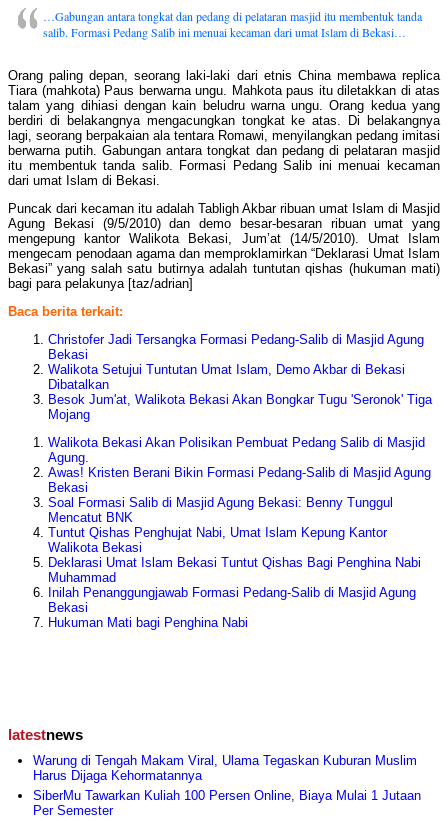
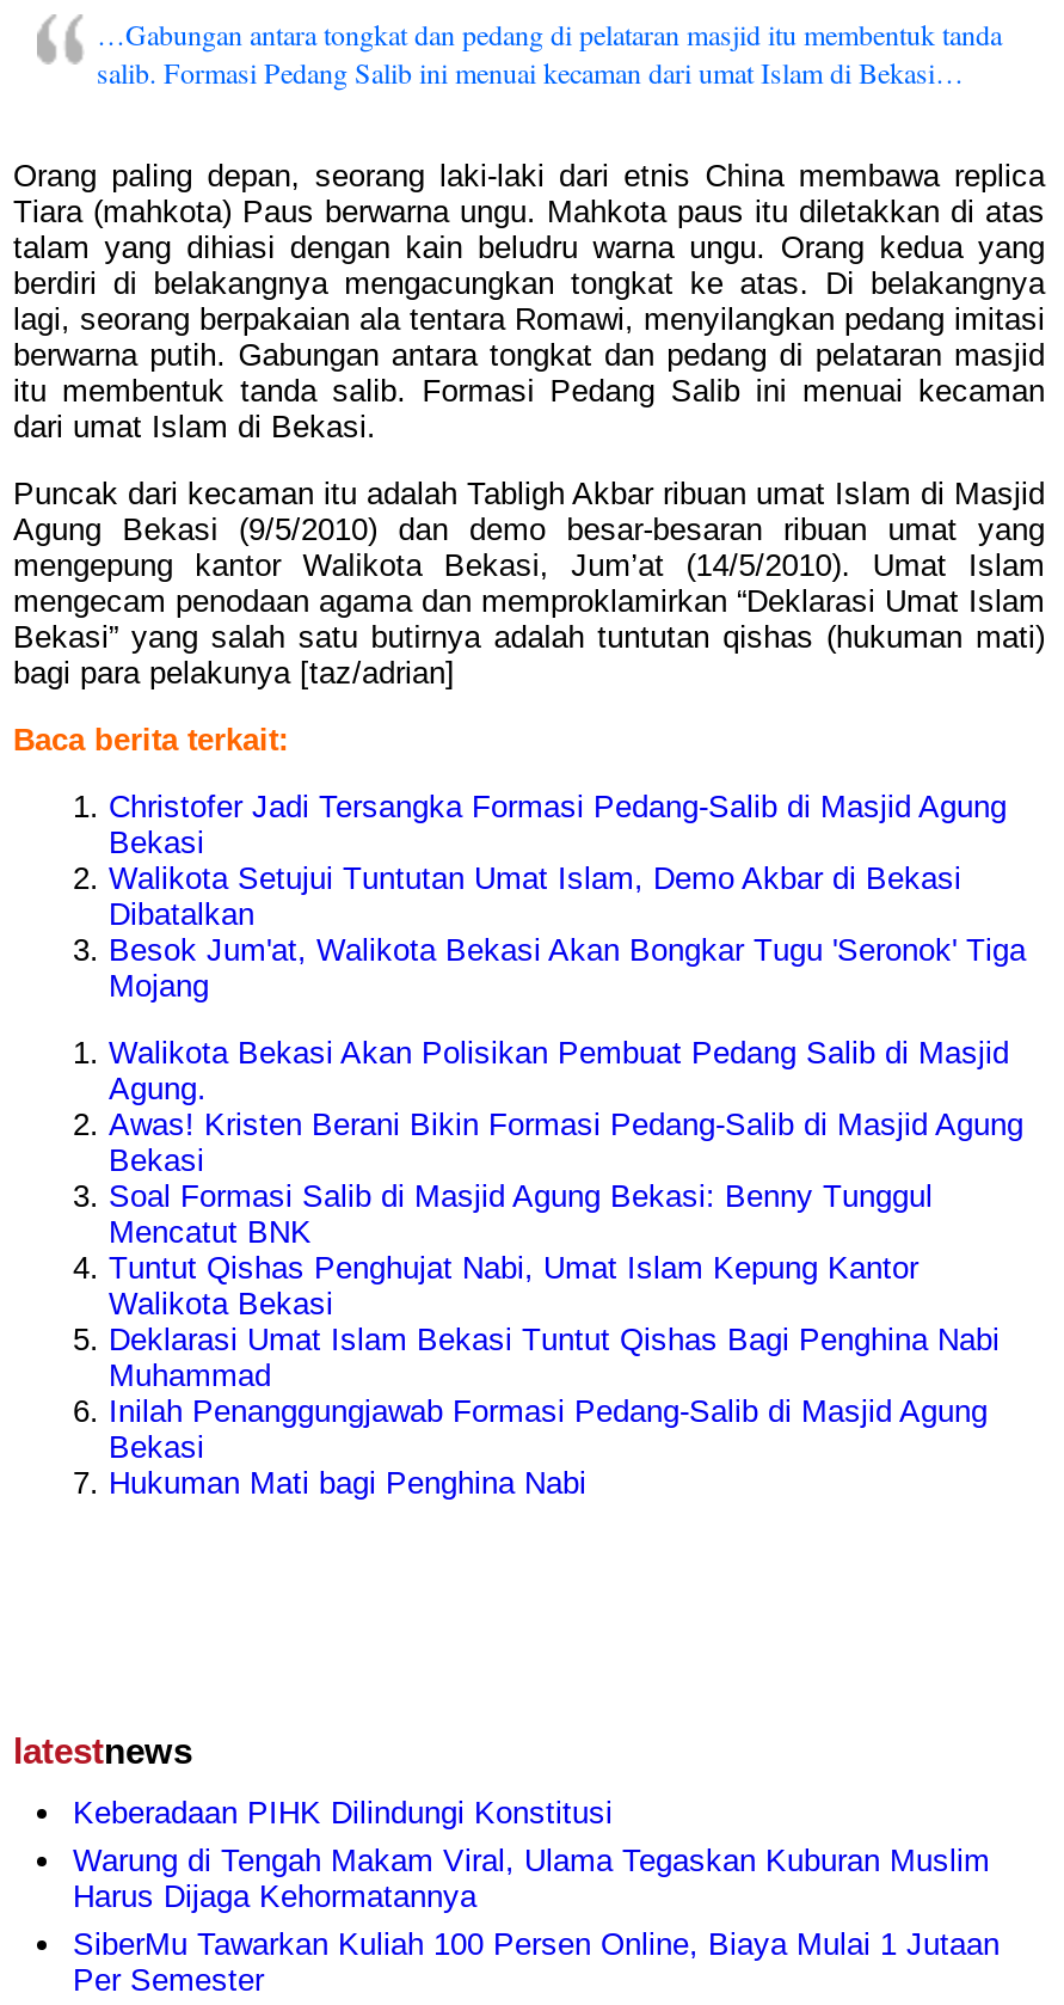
+ Keberadaan PIHK Dilindungi Konstitusi
